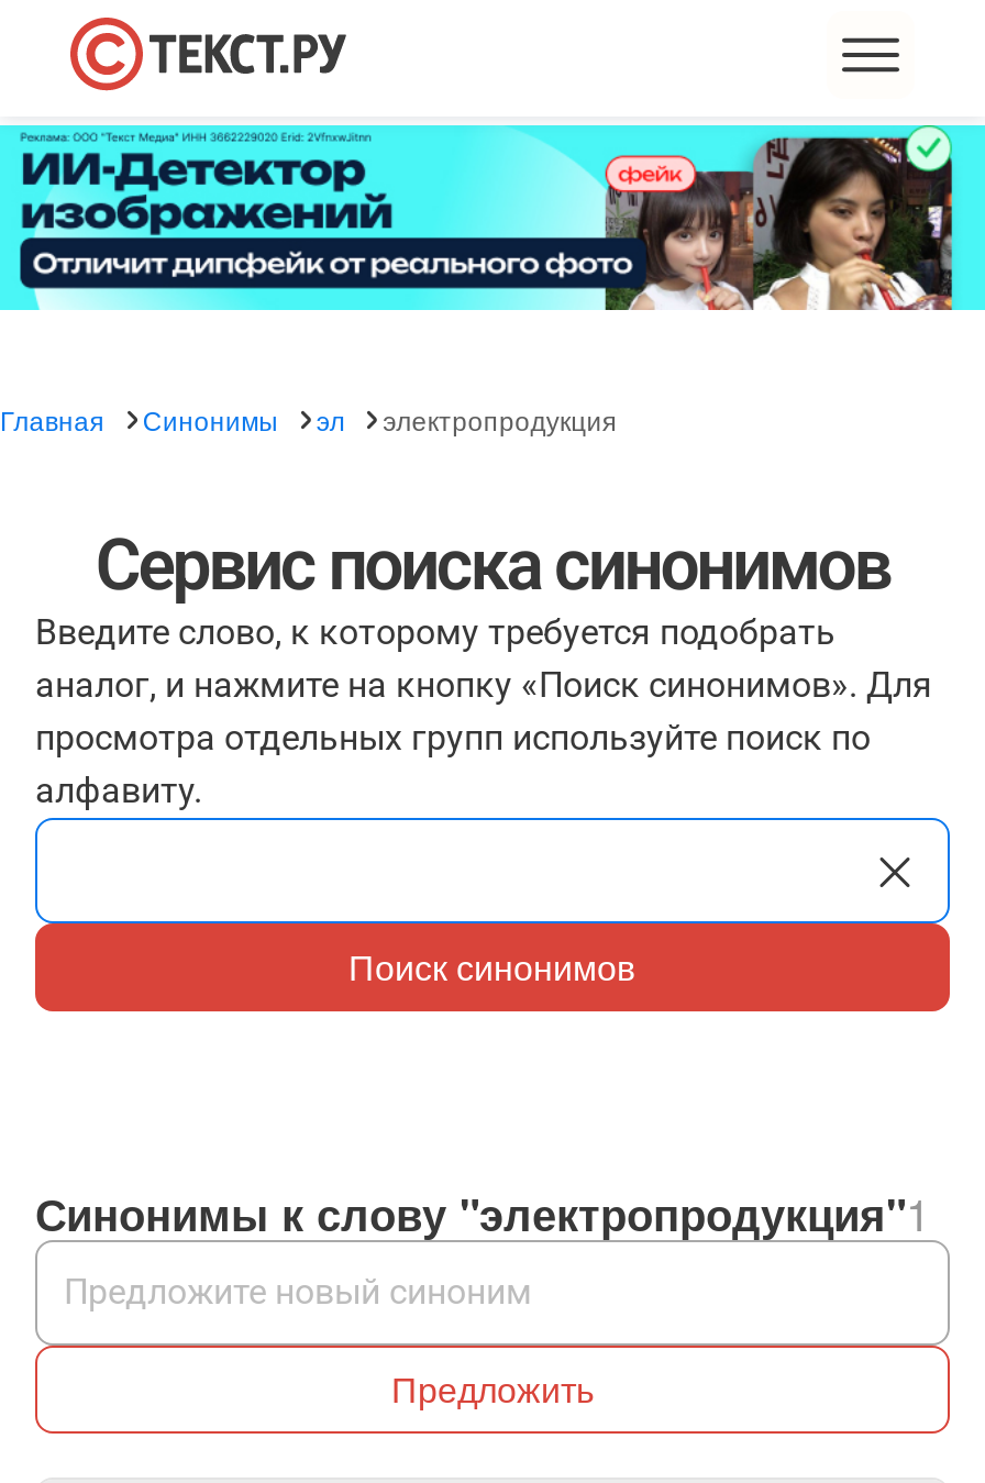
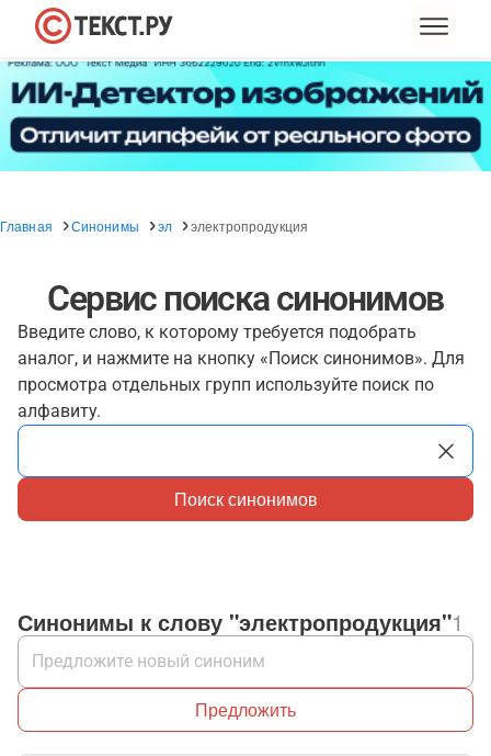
- [image]
+ [image]
